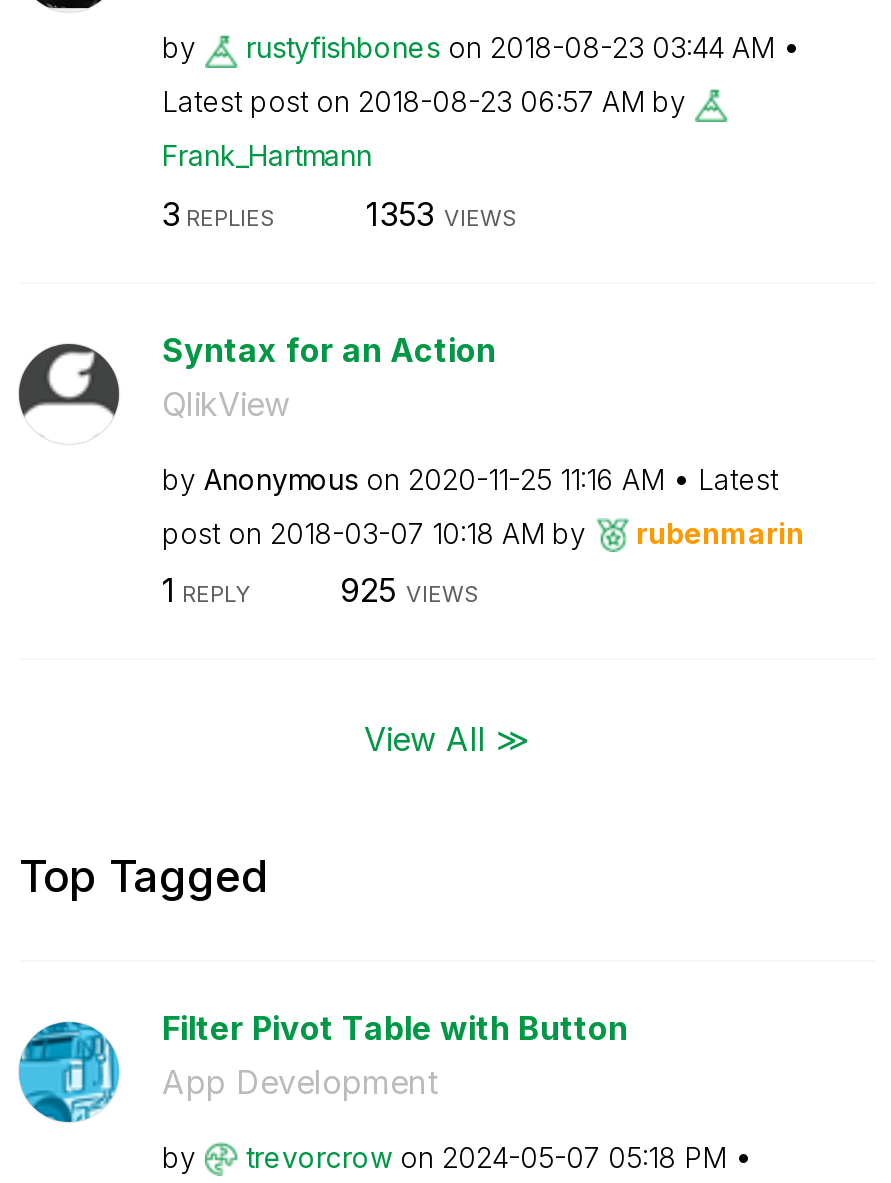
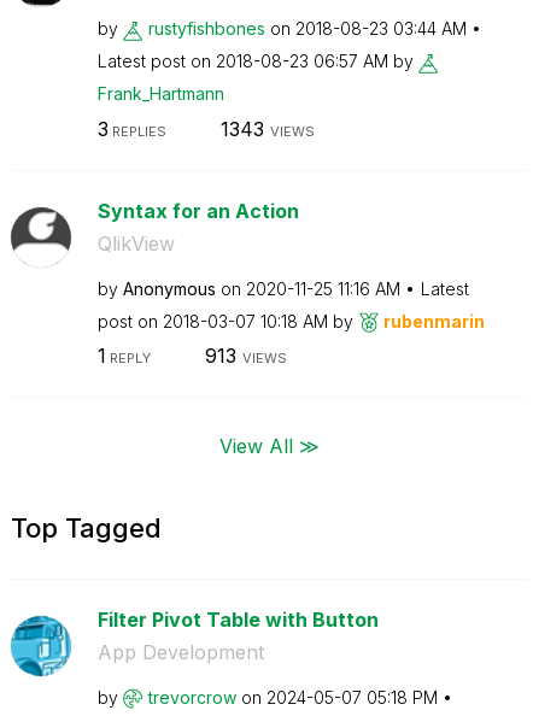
- 1353 VIEWS
+ 1343 VIEWS

- 925 VIEWS
+ 913 VIEWS
